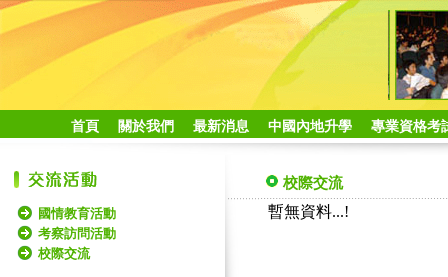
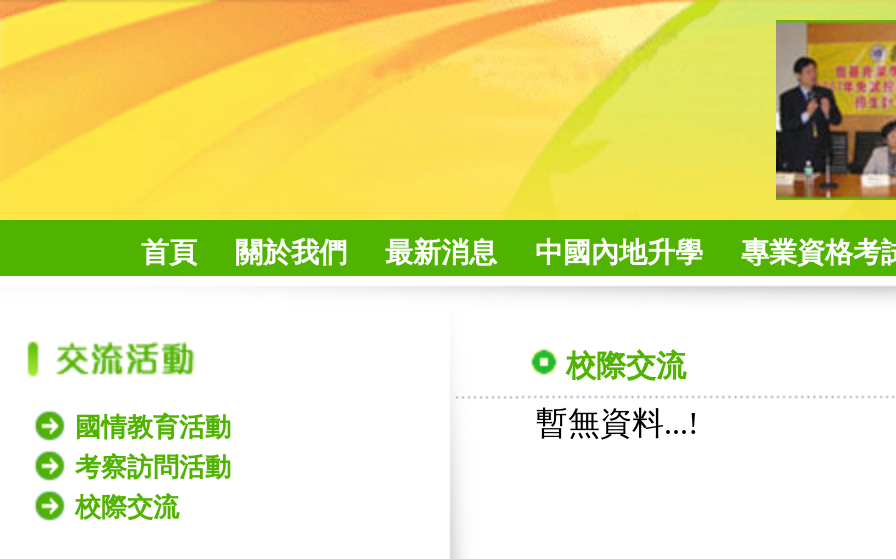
- [image]
+ [image]
